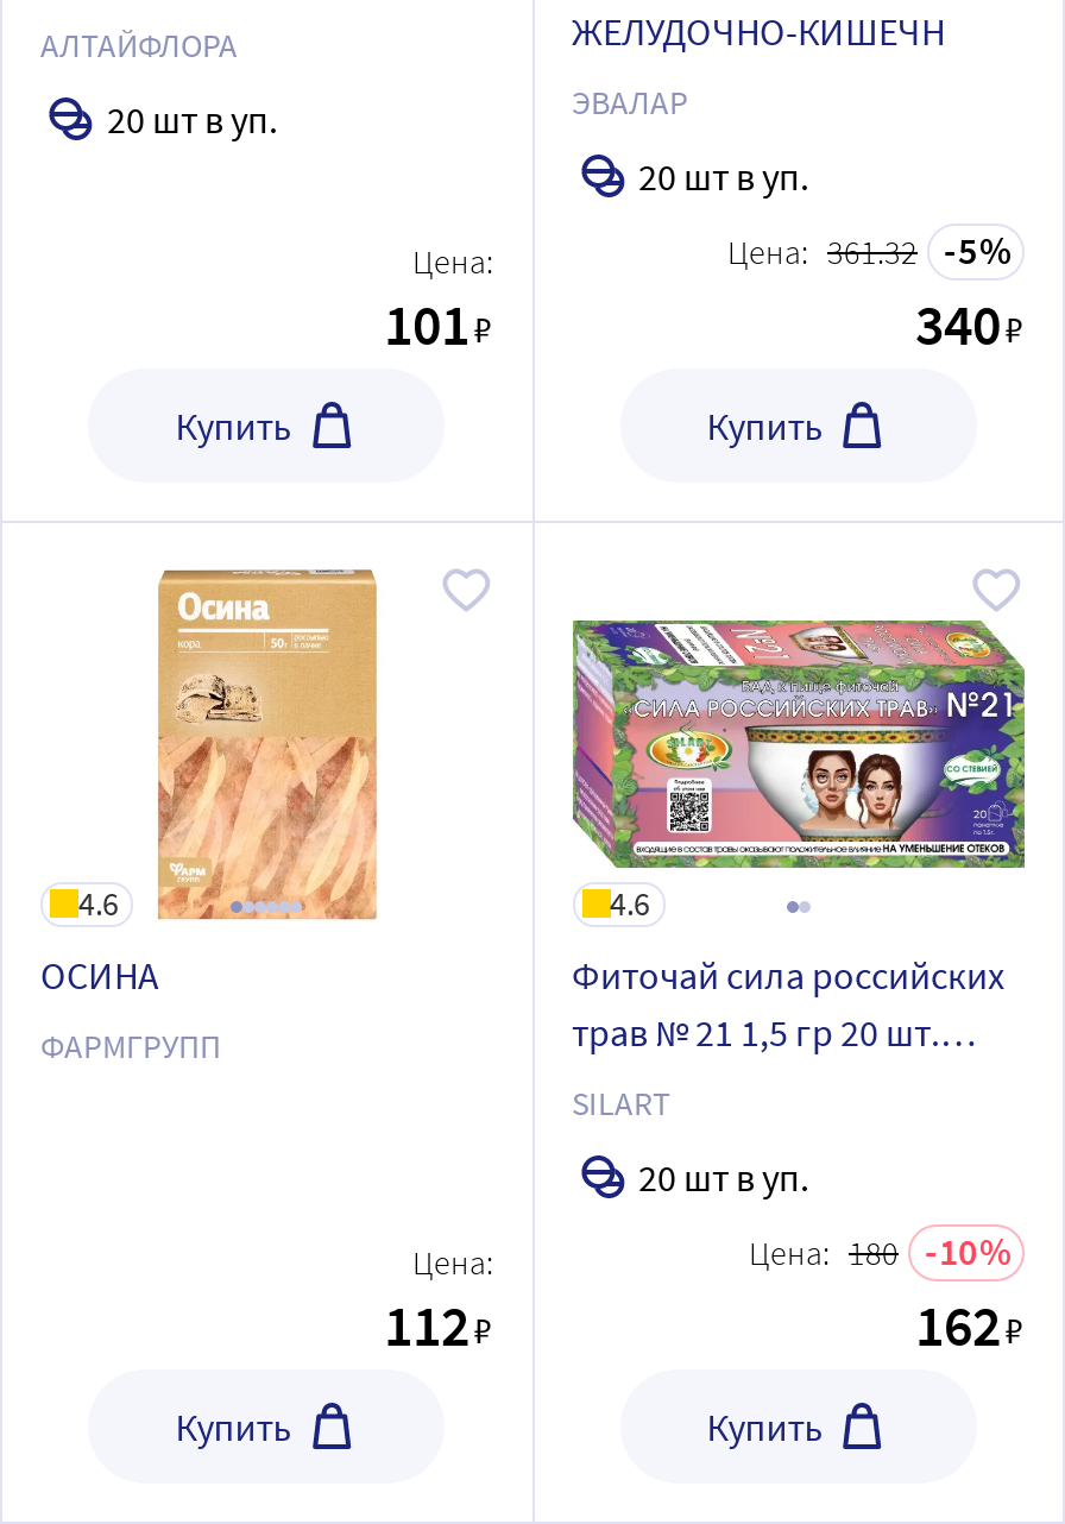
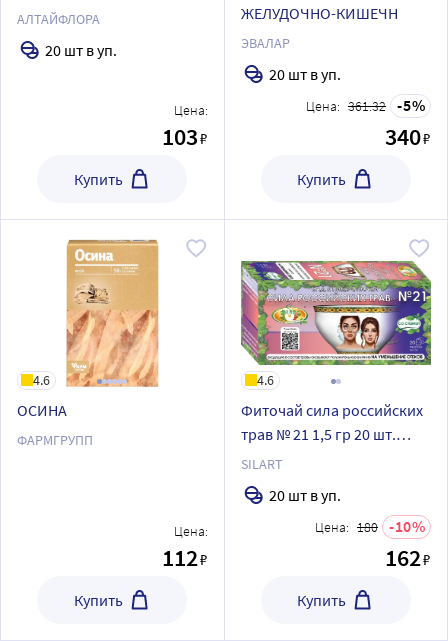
- 101 ₽
+ 103 ₽
